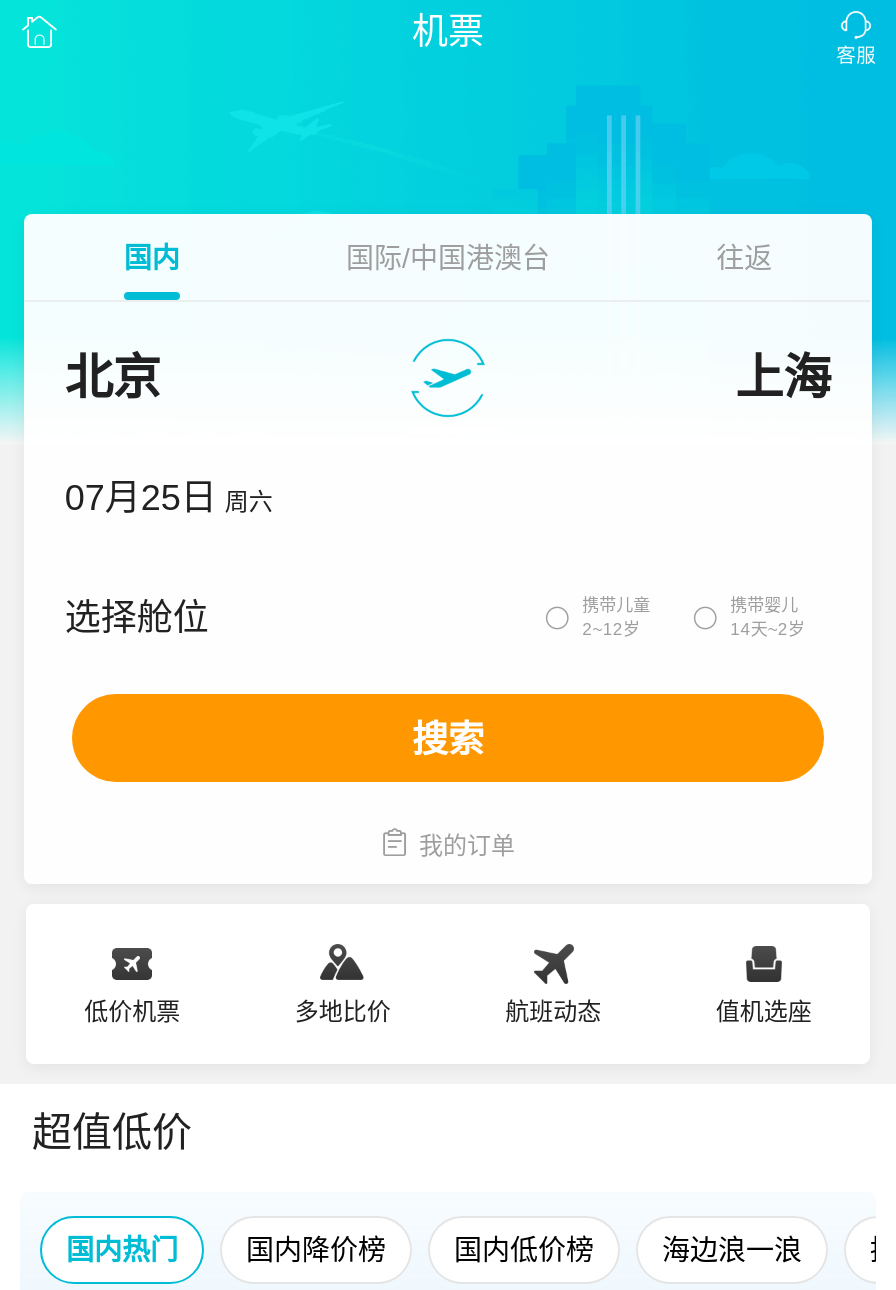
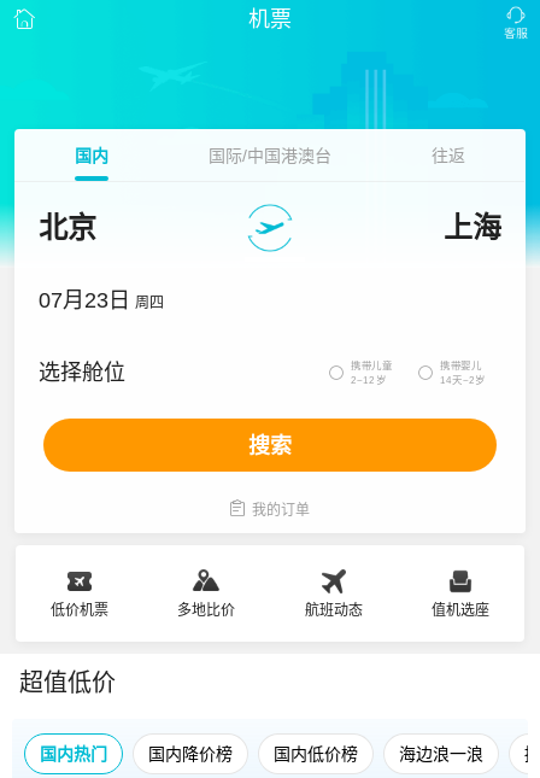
- 07月25日 周六
+ 07月23日 周四
